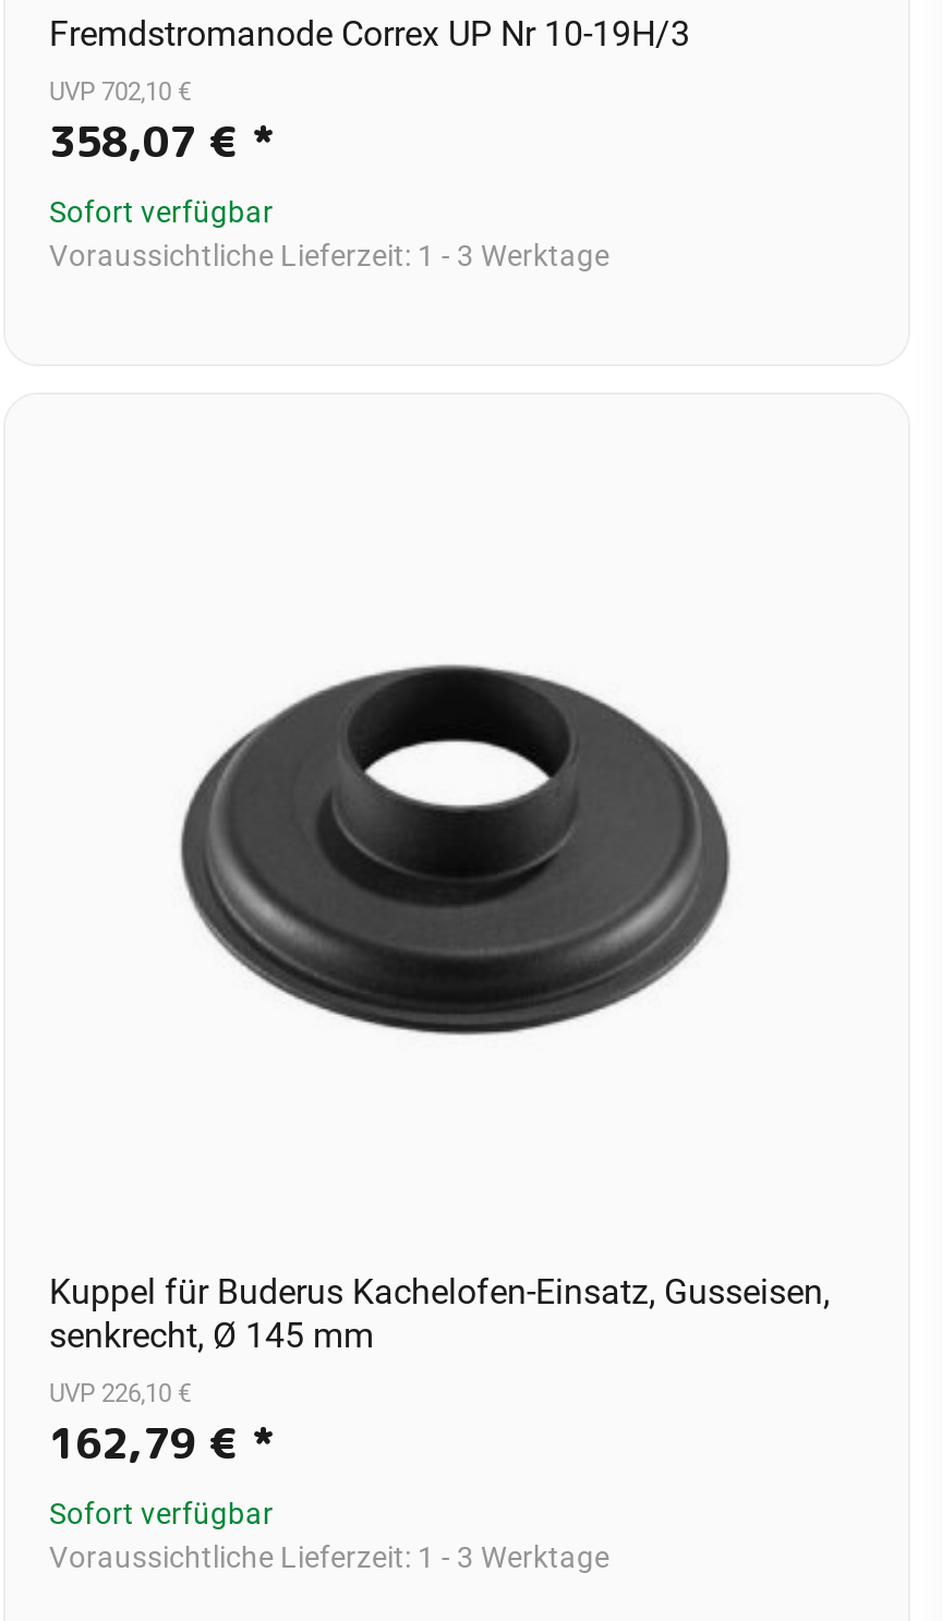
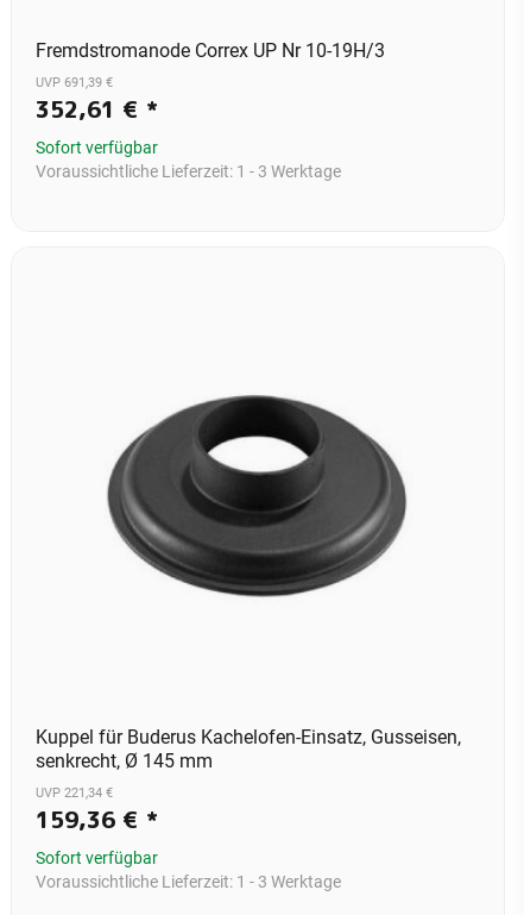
- UVP 702,10 €
+ UVP 691,39 €

- 358,07 €*
+ 352,61 €*

- UVP 226,10 €
+ UVP 221,34 €

- 162,79 €*
+ 159,36 €*
